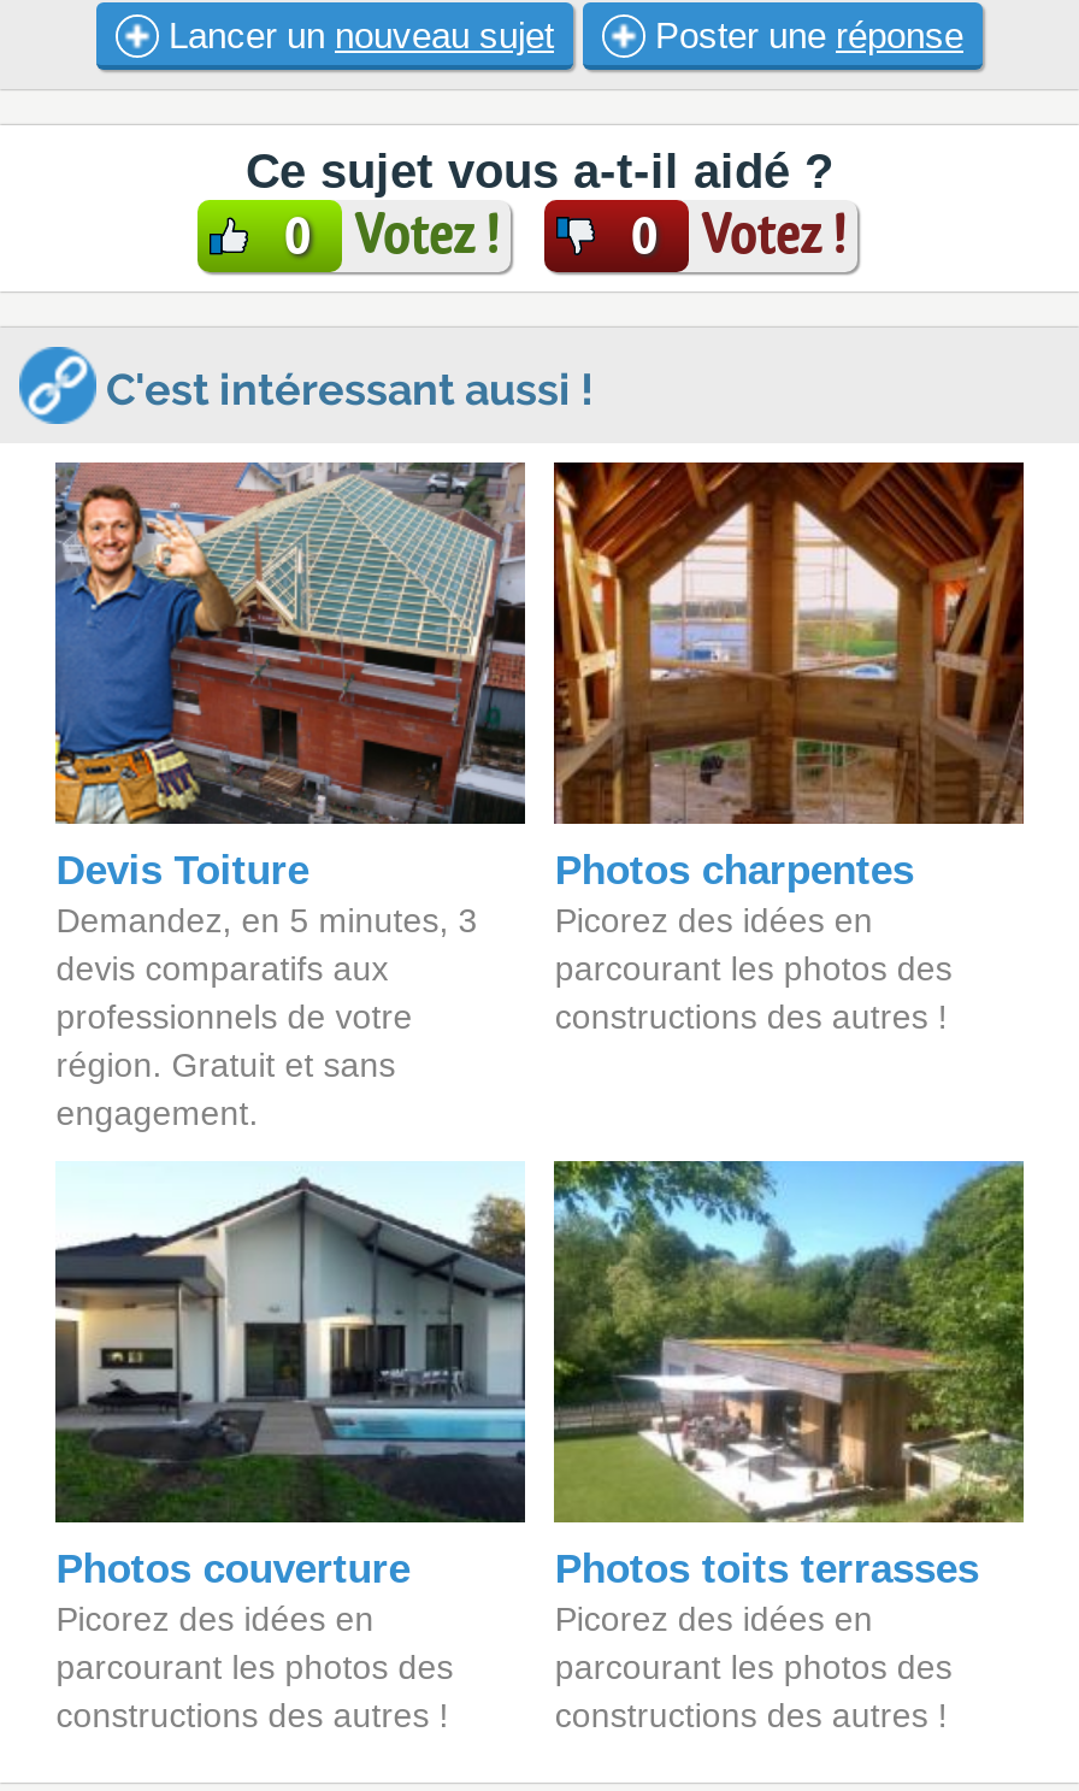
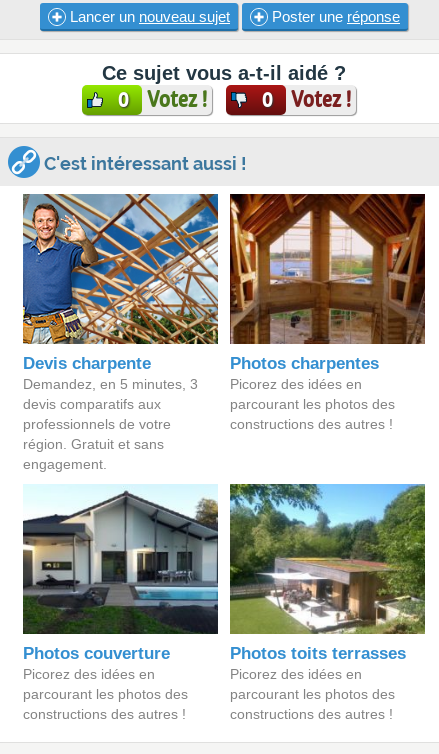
- [image]
- Devis Toiture
+ [image]
+ Devis charpente
